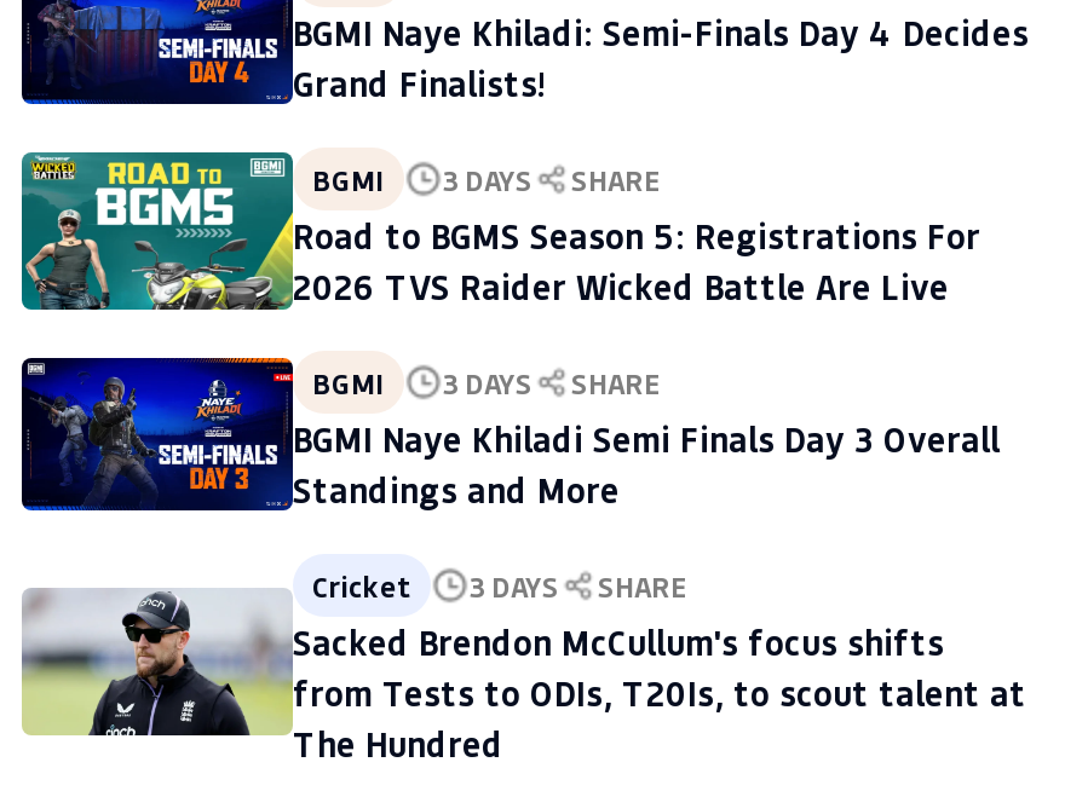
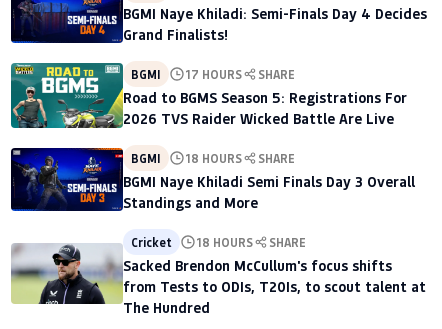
- BGMI 3 DAYS SHARE
+ BGMI 17 HOURS SHARE

- BGMI 3 DAYS SHARE
+ BGMI 18 HOURS SHARE

- Cricket 3 DAYS SHARE
+ Cricket 18 HOURS SHARE
